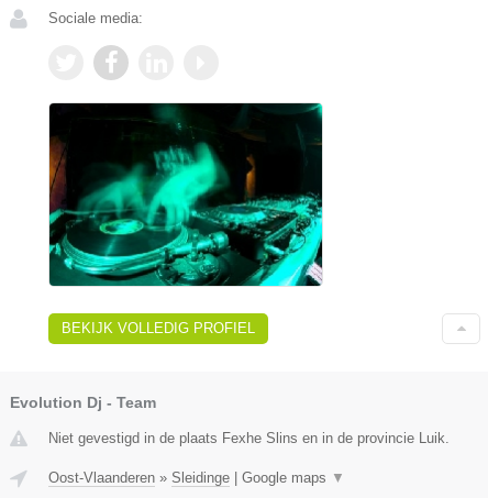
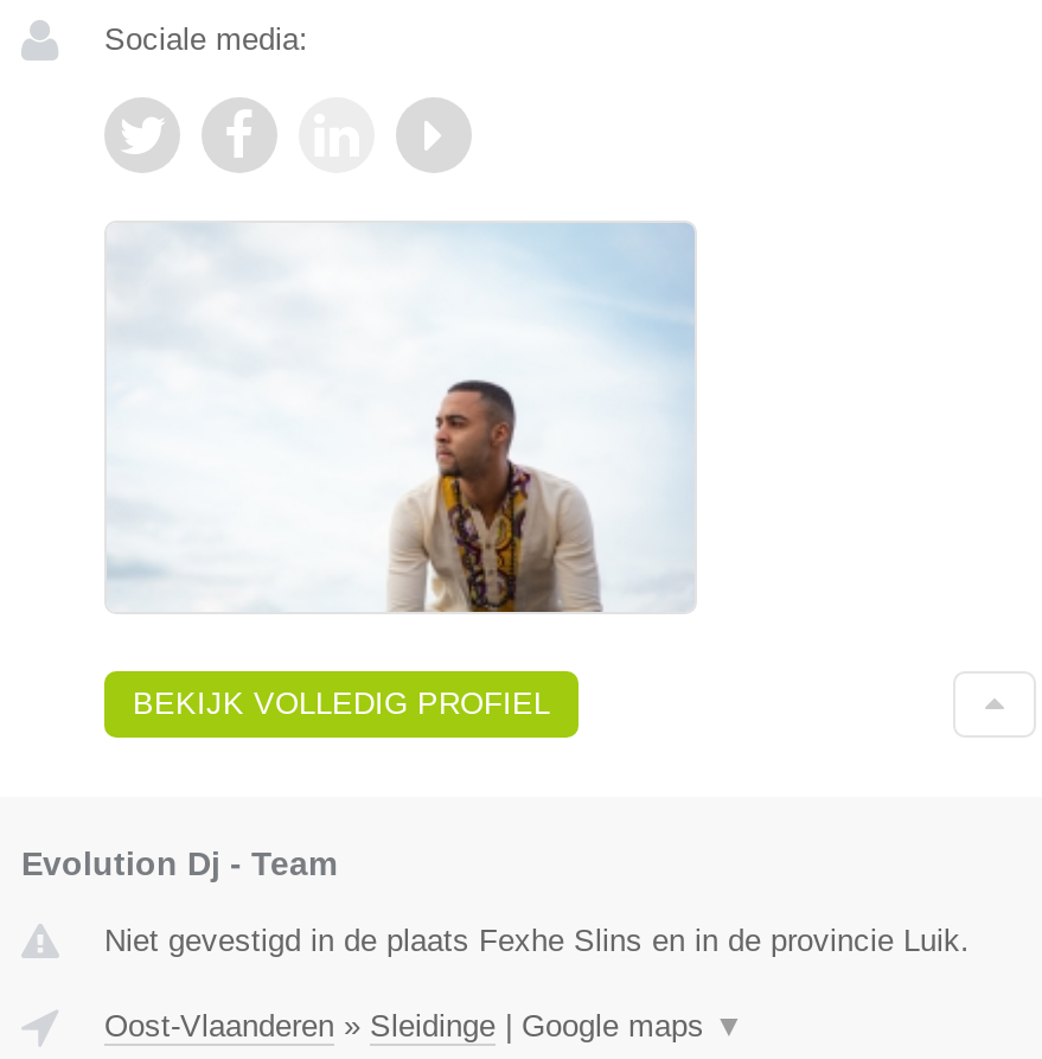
- [image]
+ [image]
